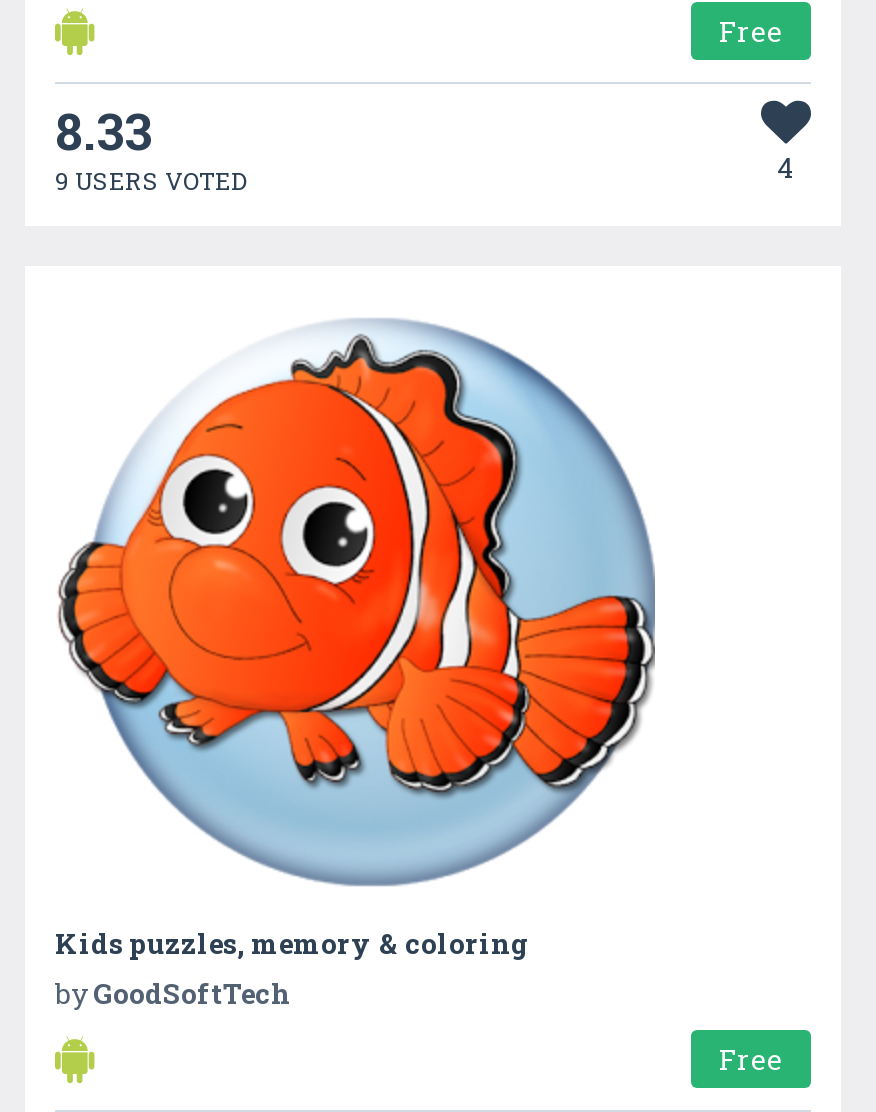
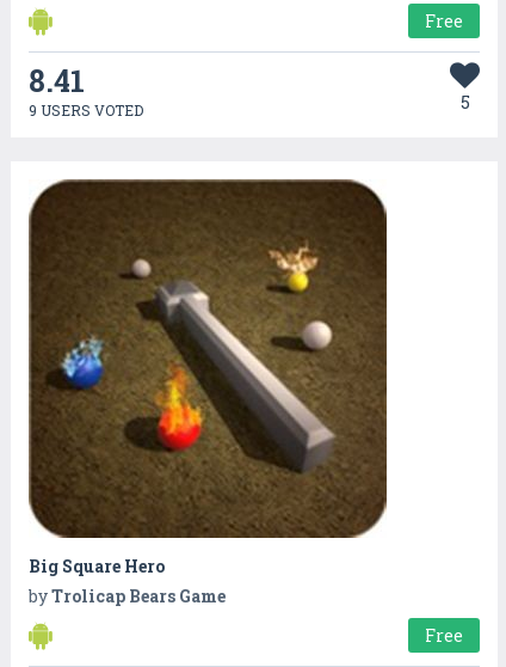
- 8.33
+ 8.41

- 4
+ 5

- [image]
- Kids puzzles, memory & coloring
- byGoodSoftTech
+ [image]
+ Big Square Hero
+ byTrolicap Bears Game
